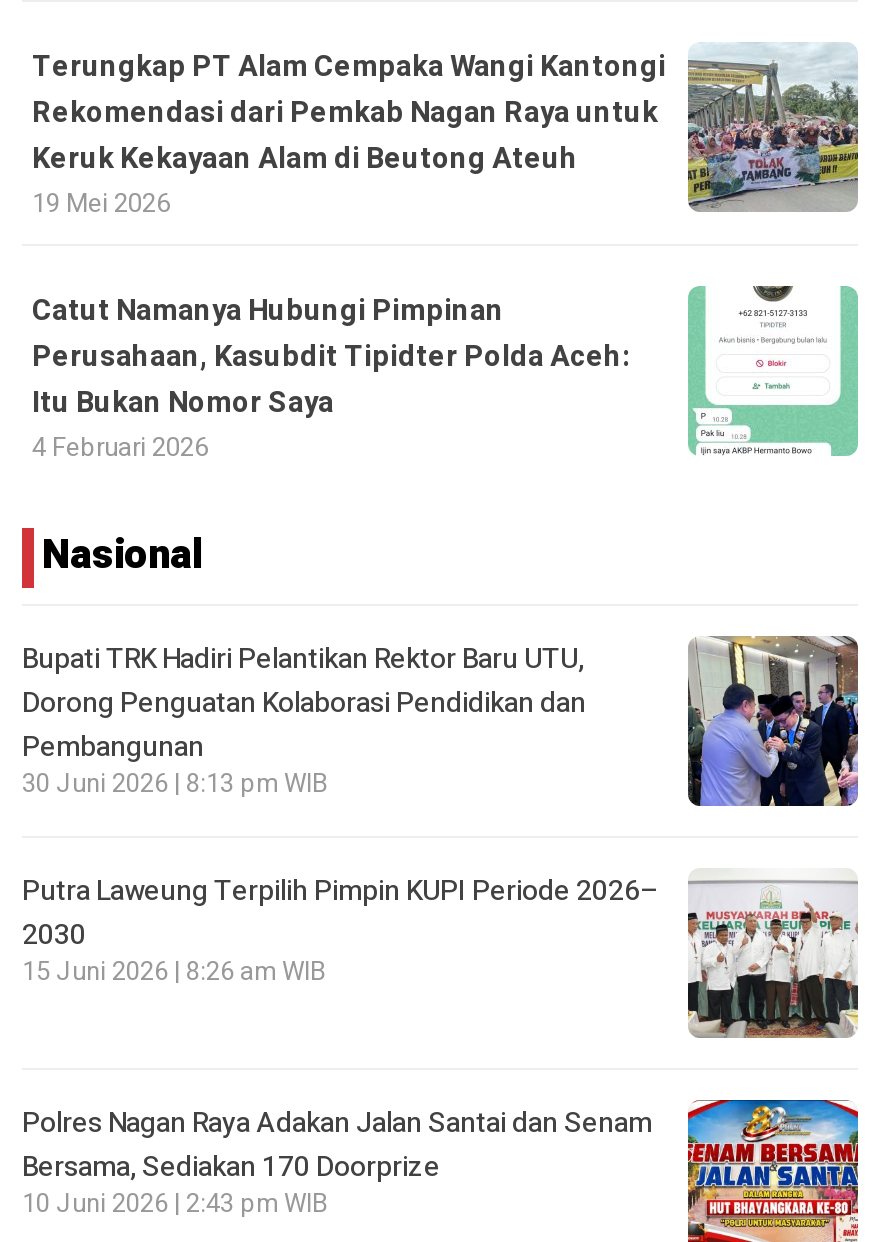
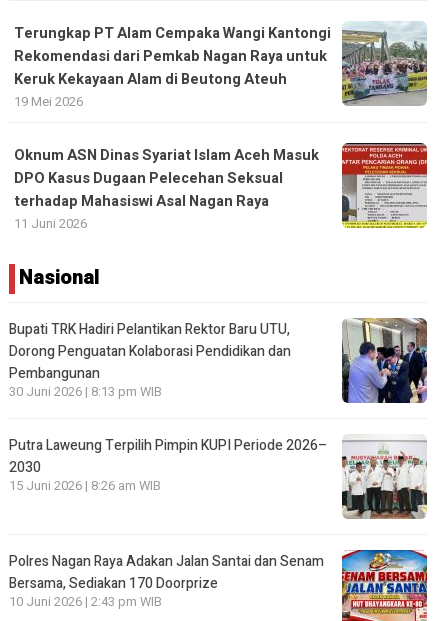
- [image]
- Catut Namanya Hubungi Pimpinan
- Perusahaan, Kasubdit Tipidter Polda Aceh:
- Itu Bukan Nomor Saya
- 4 Februari 2026
+ [image]
+ Oknum ASN Dinas Syariat Islam Aceh Masuk
+ DPO Kasus Dugaan Pelecehan Seksual
+ terhadap Mahasiswi Asal Nagan Raya
+ 11 Juni 2026
